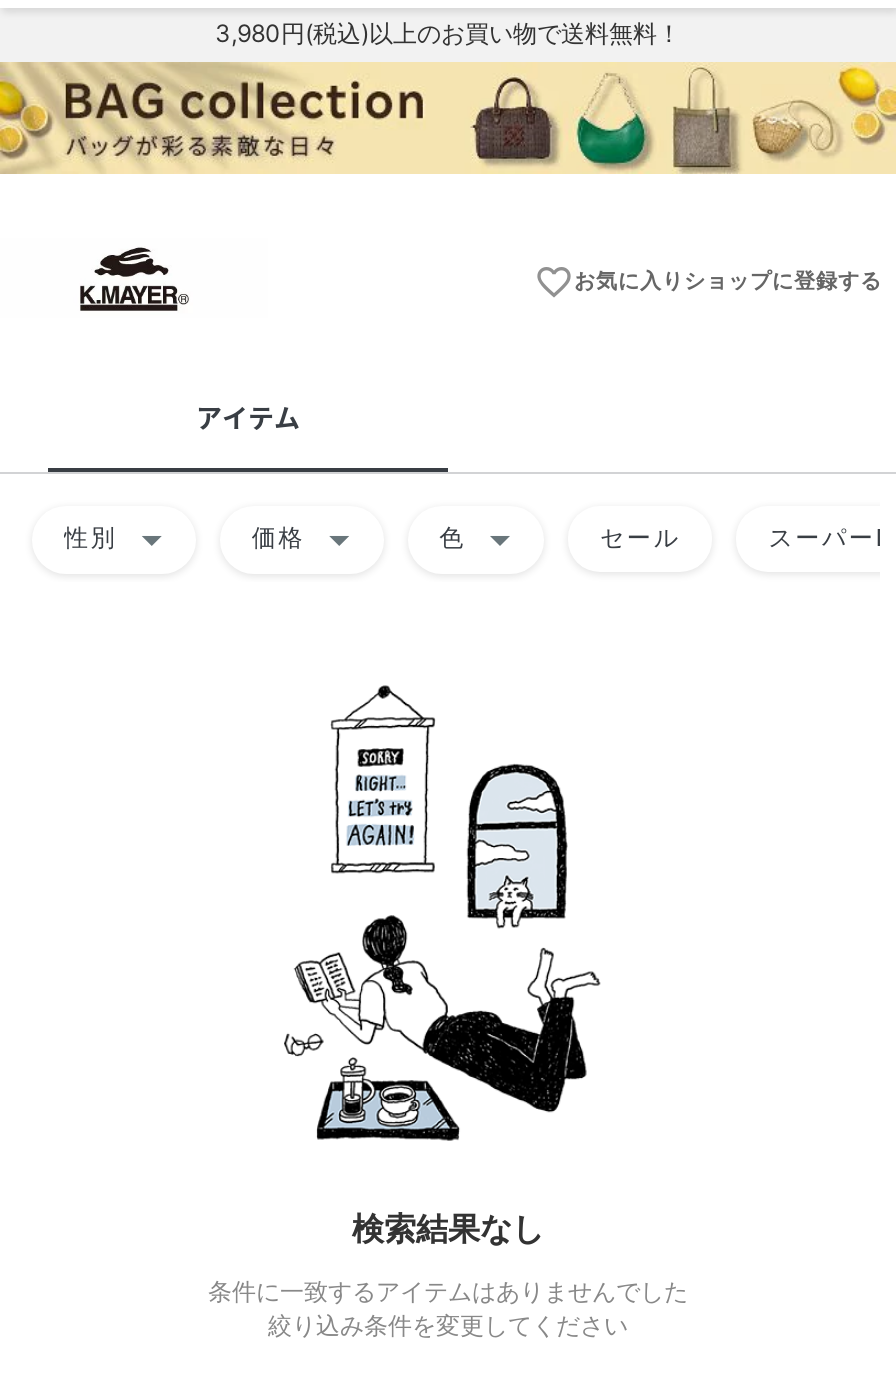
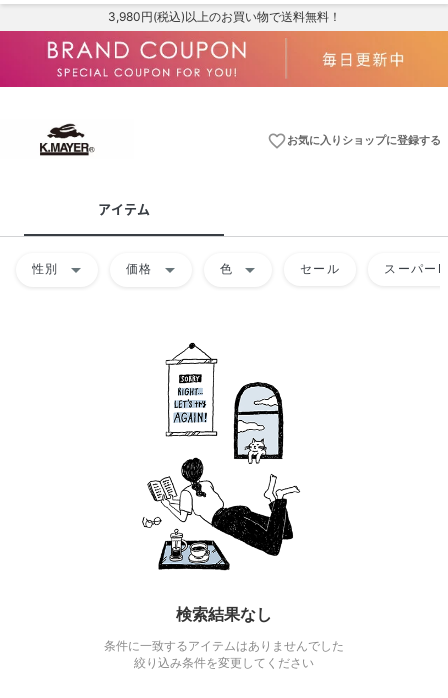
- [image]
+ [image]
